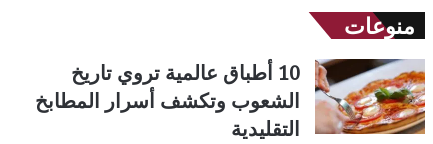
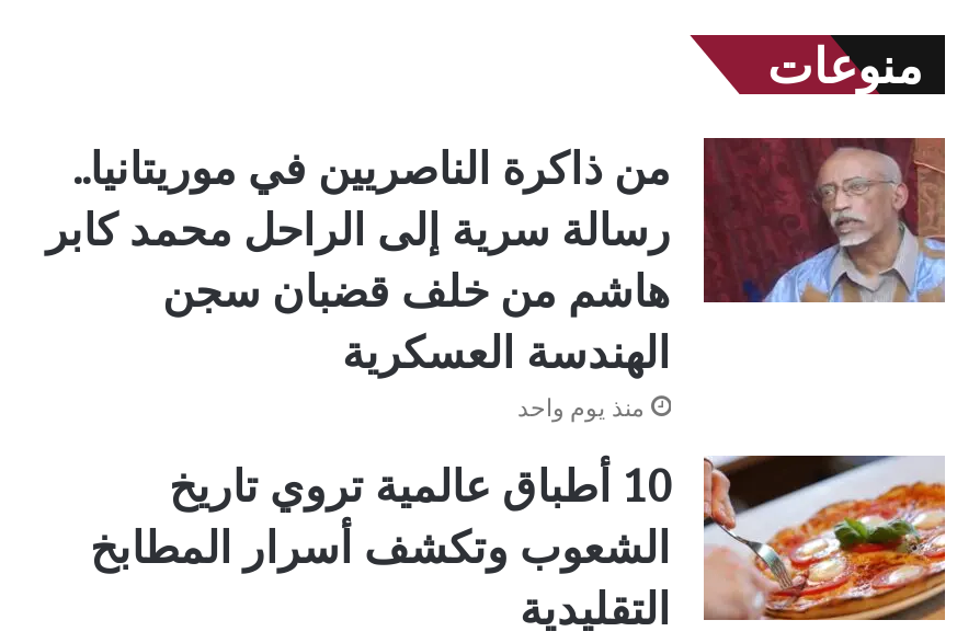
+ [image]
+ من ذاكرة الناصريين في موريتانيا..
+ رسالة سرية إلى الراحل محمد كابر
+ هاشم من خلف قضبان سجن
+ الهندسة العسكرية
+ منذ يوم واحد
